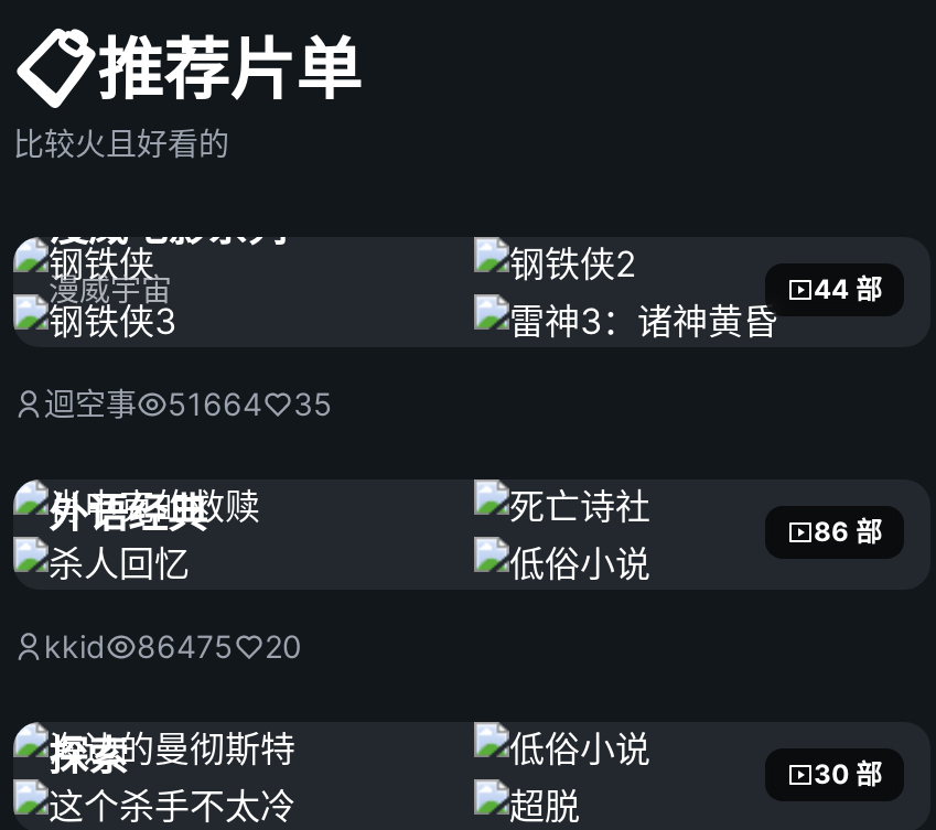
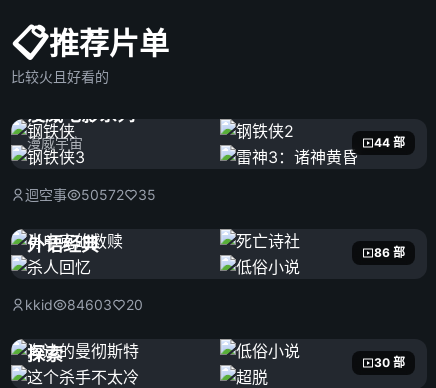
- 迴空事 51664 35
+ 迴空事 50572 35

- kkid 86475 20
+ kkid 84603 20
